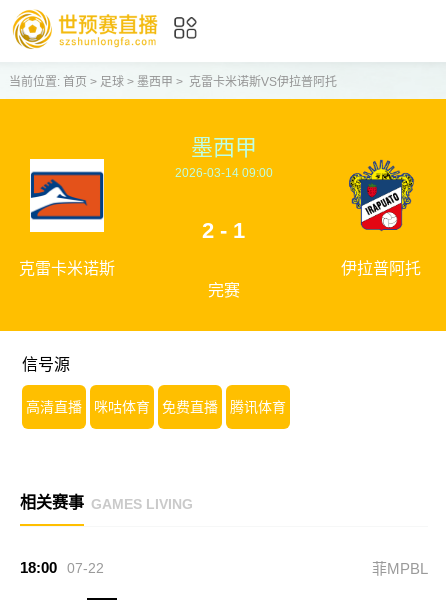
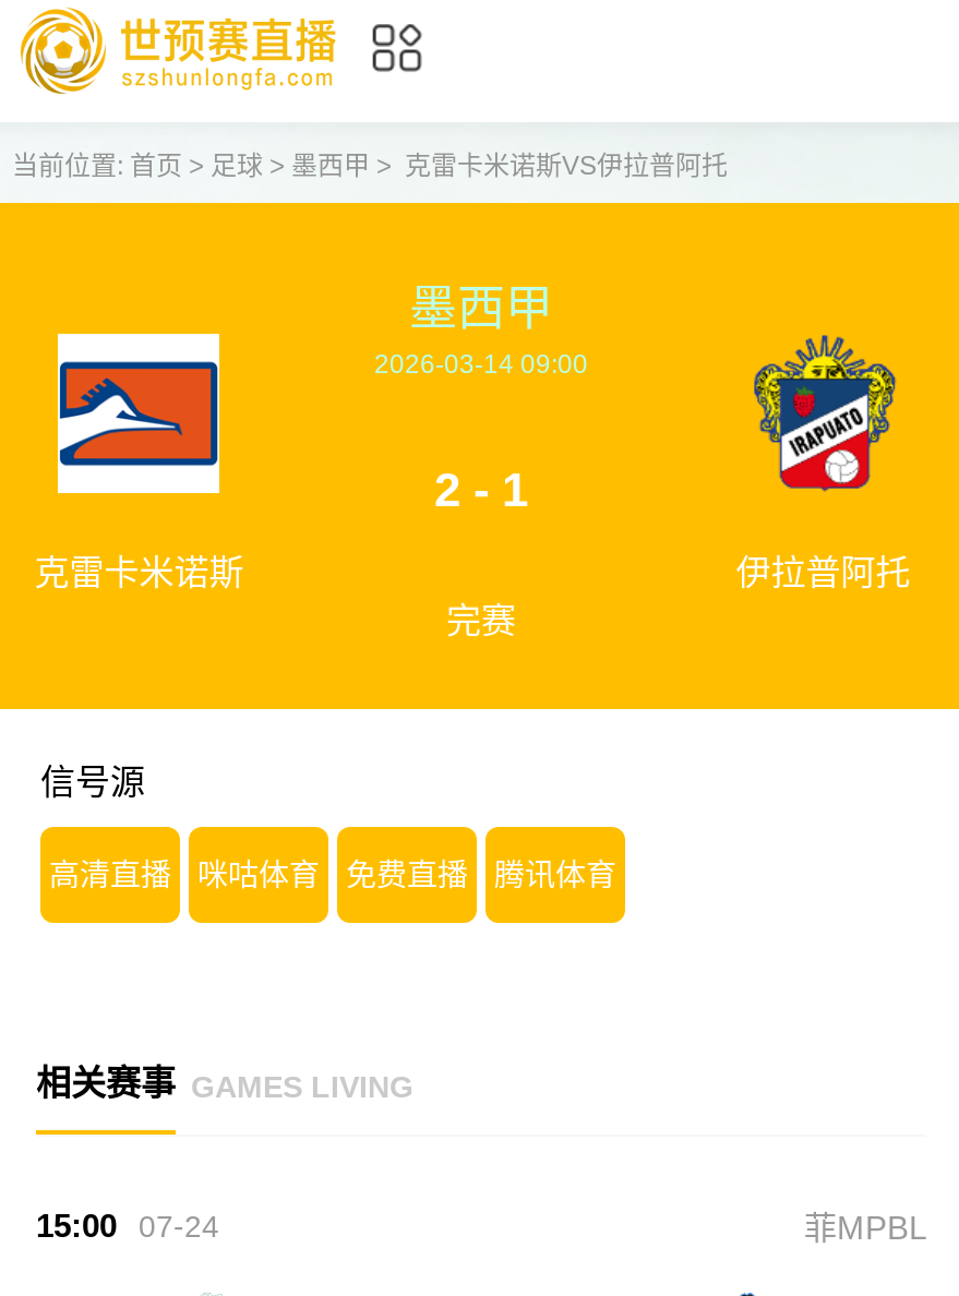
- 18:00
+ 15:00

- 07-22
+ 07-24
